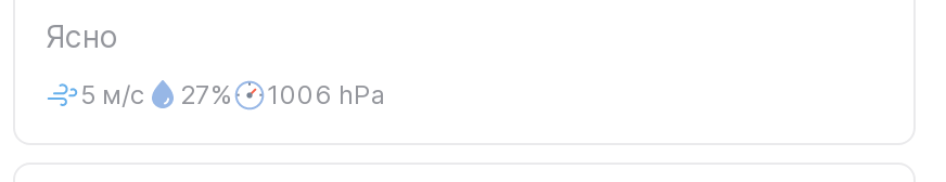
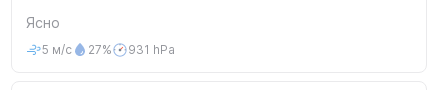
- 5 м/с 27% 1006 hPa
+ 5 м/с 27% 931 hPa
